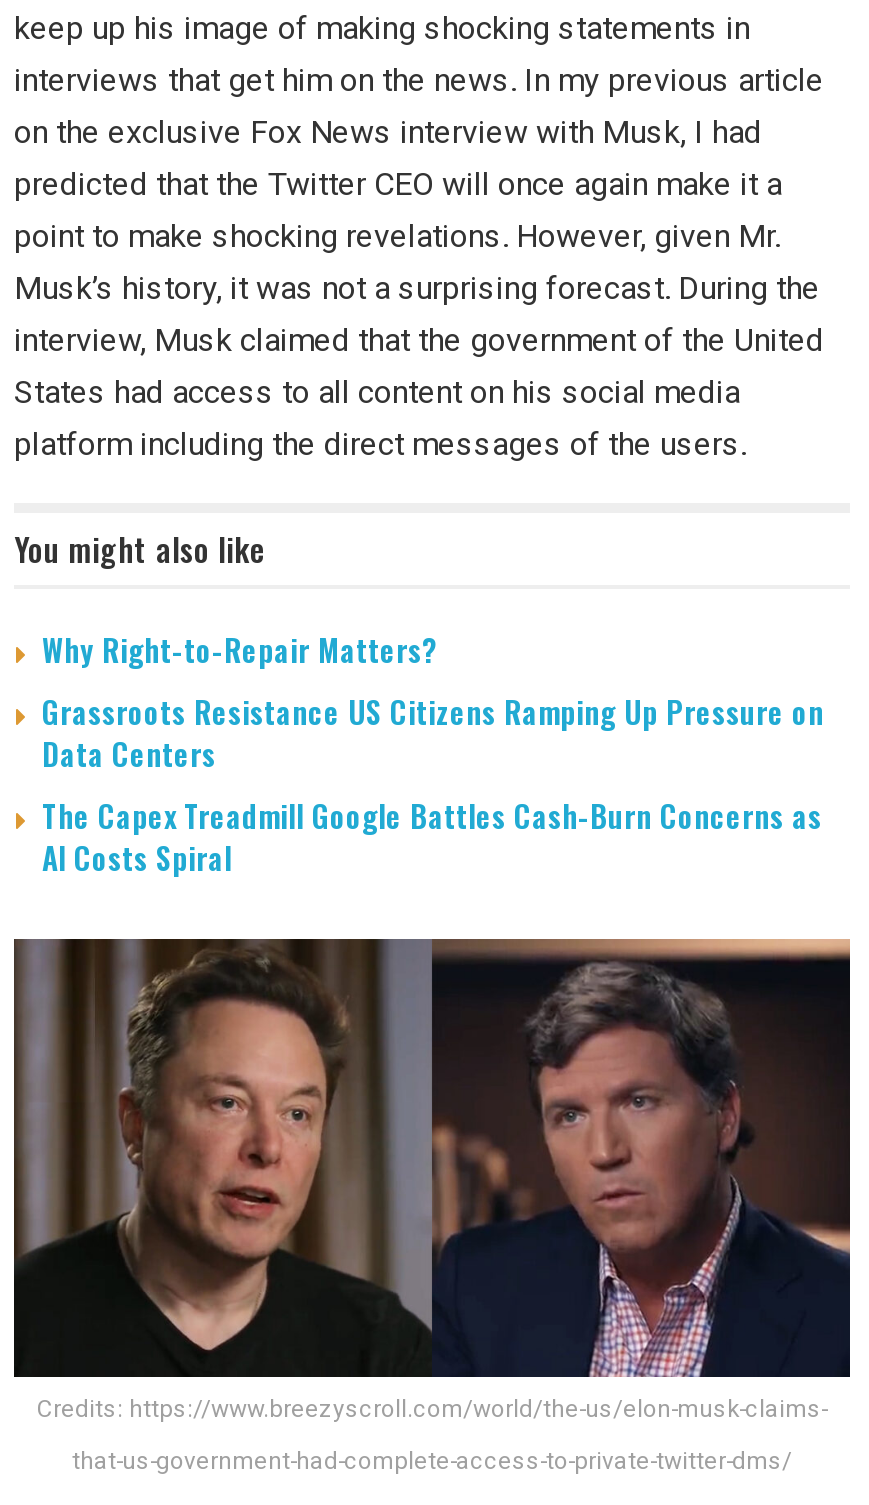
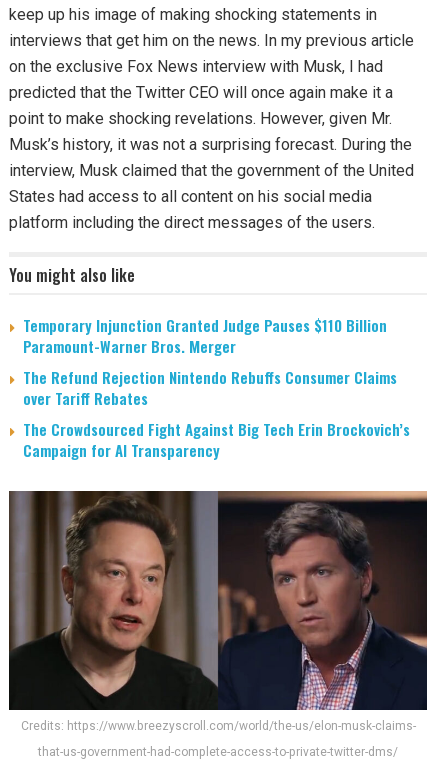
- Why Right-to-Repair Matters?
- Grassroots Resistance US Citizens Ramping Up Pressure on
- Data Centers
- The Capex Treadmill Google Battles Cash-Burn Concerns as
- AI Costs Spiral
+ Temporary Injunction Granted Judge Pauses $110 Billion
+ Paramount-Warner Bros. Merger
+ The Refund Rejection Nintendo Rebuffs Consumer Claims
+ over Tariff Rebates
+ The Crowdsourced Fight Against Big Tech Erin Brockovich’s
+ Campaign for AI Transparency
